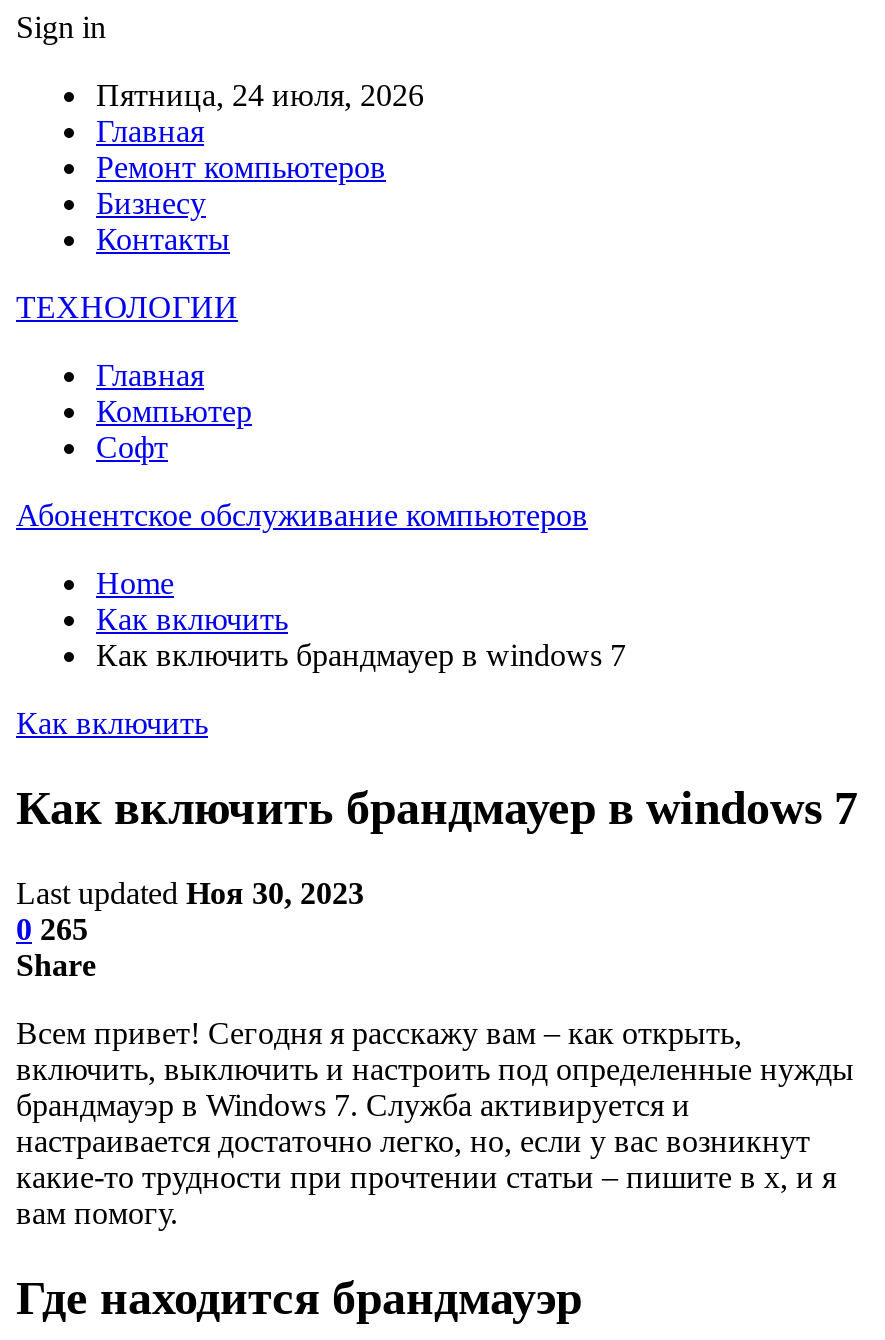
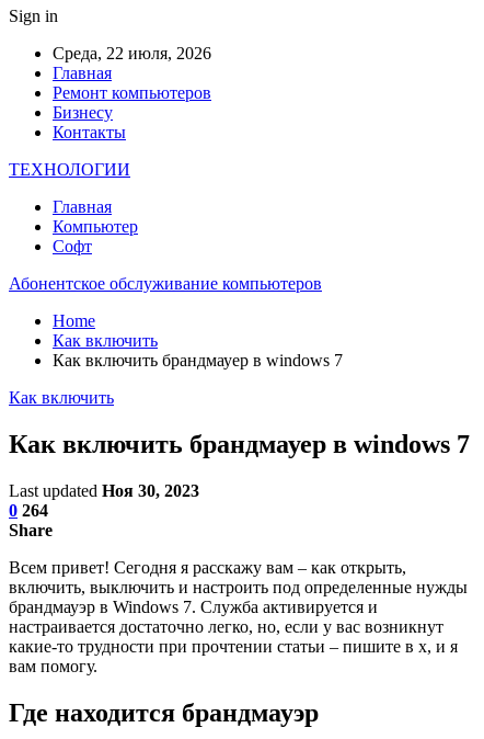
- Пятница, 24 июля, 2026
+ Среда, 22 июля, 2026

- 0 265
+ 0 264
